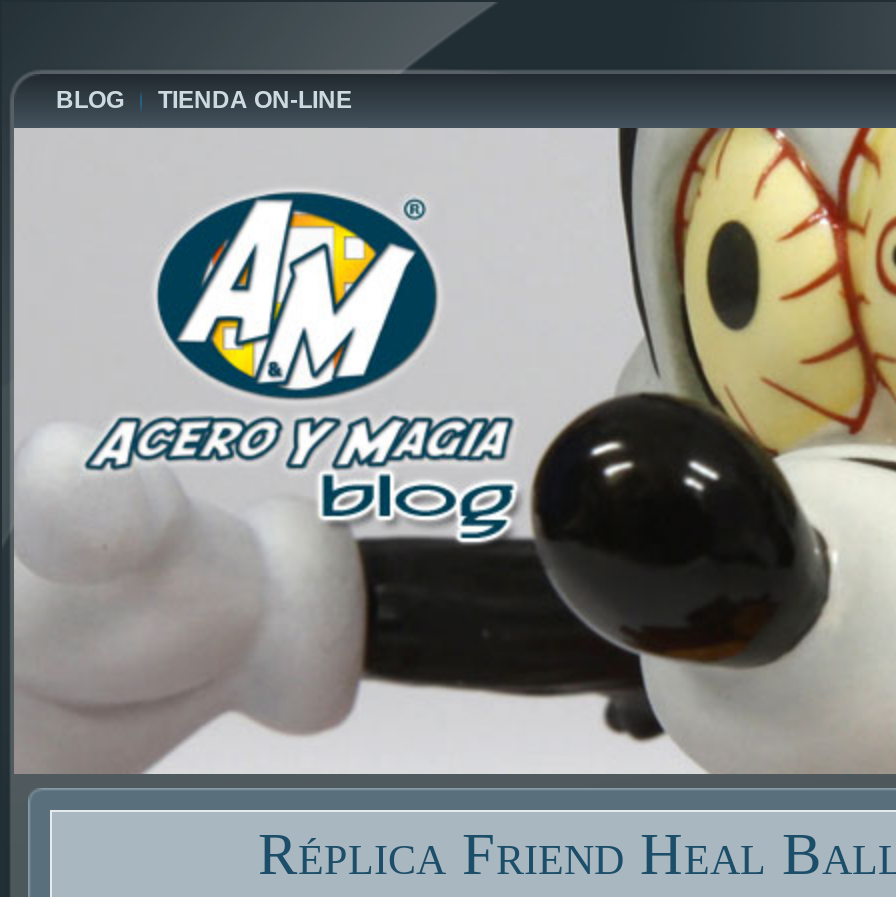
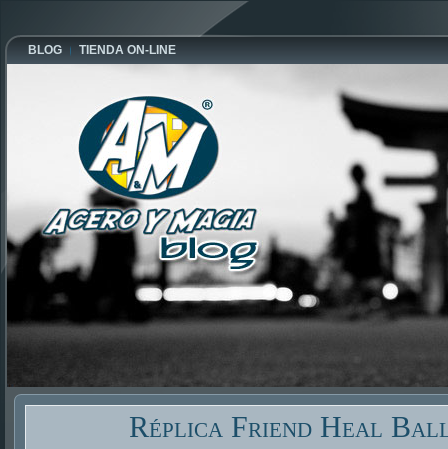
- [image]
+ [image]
